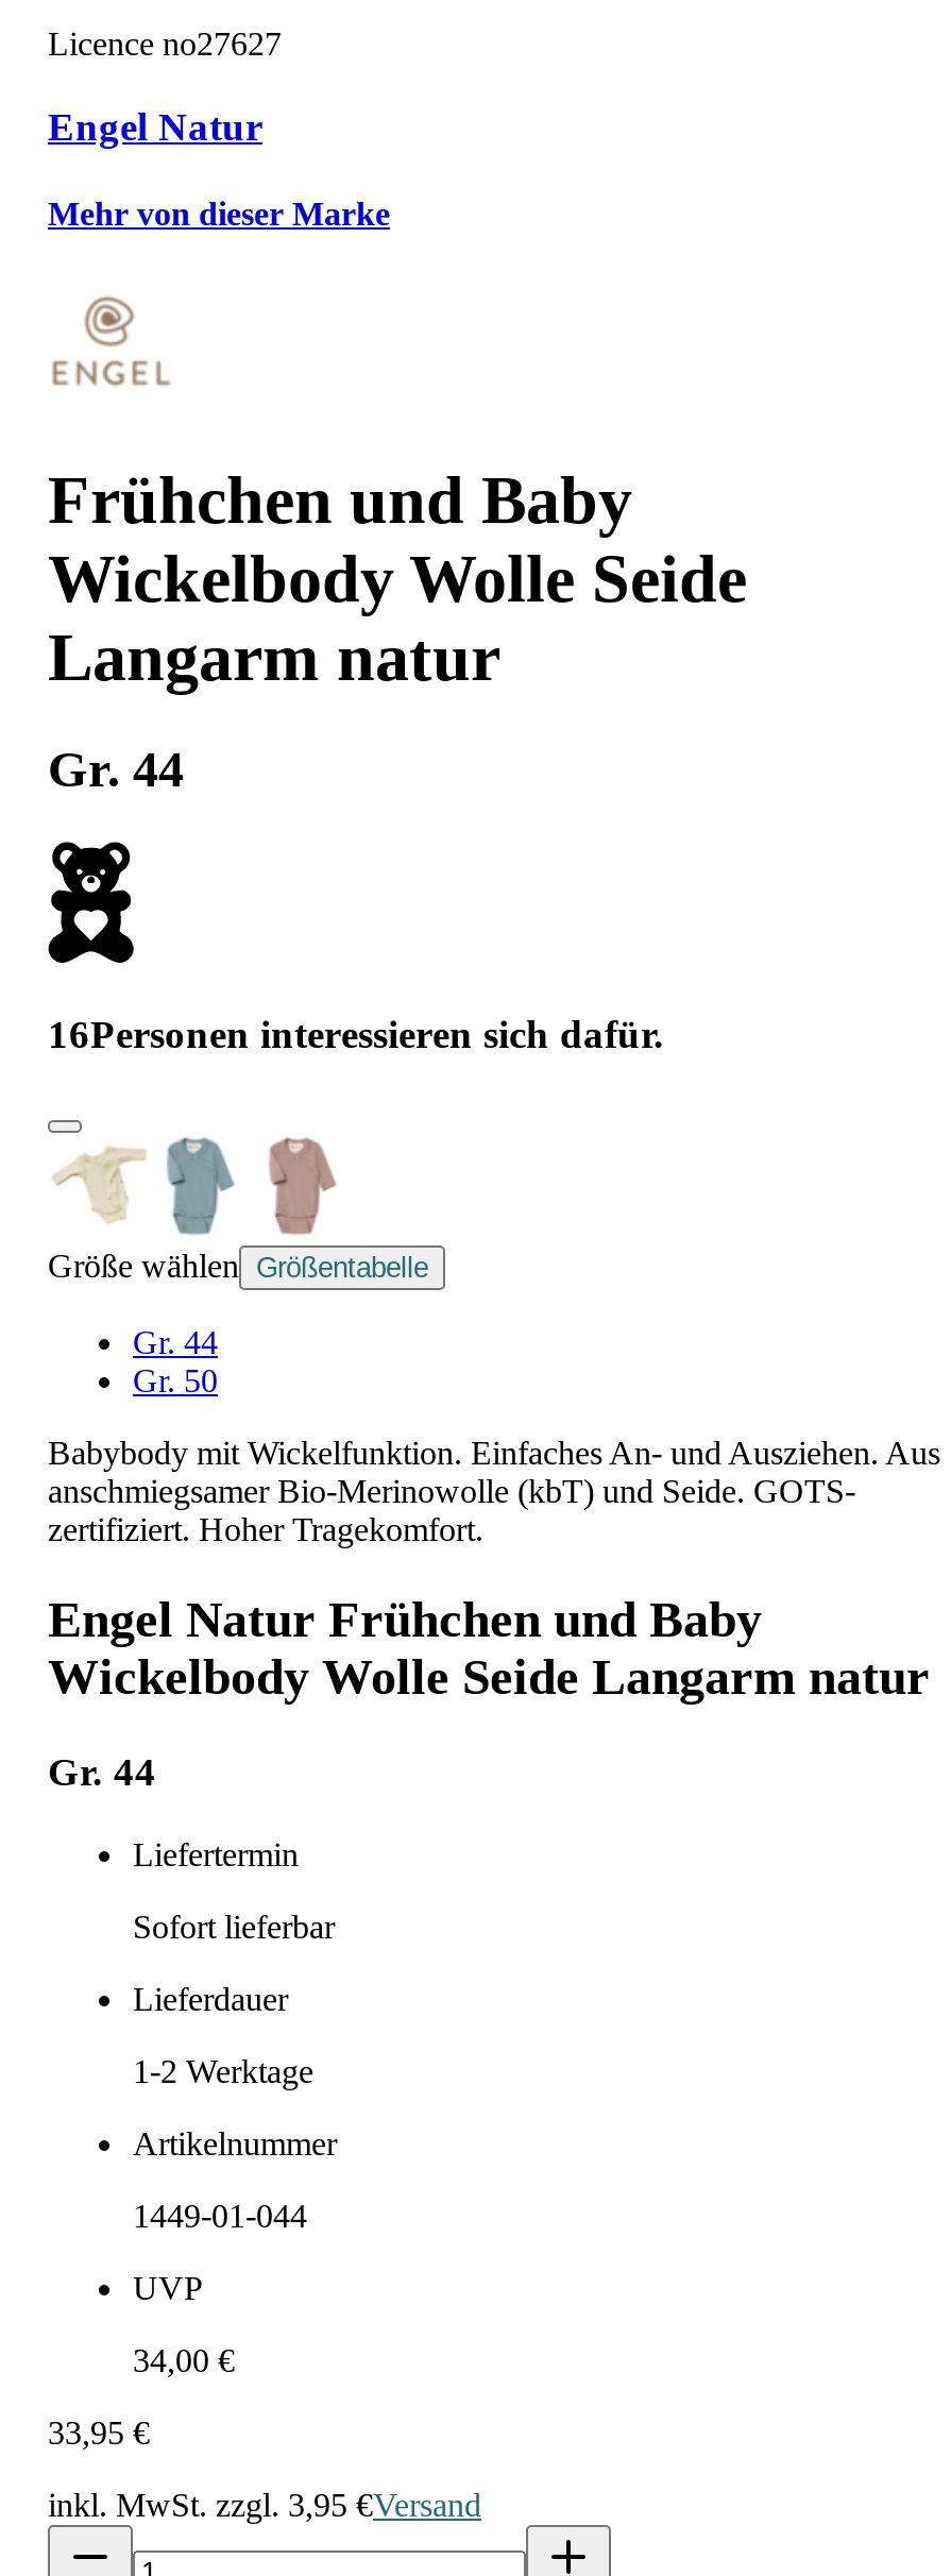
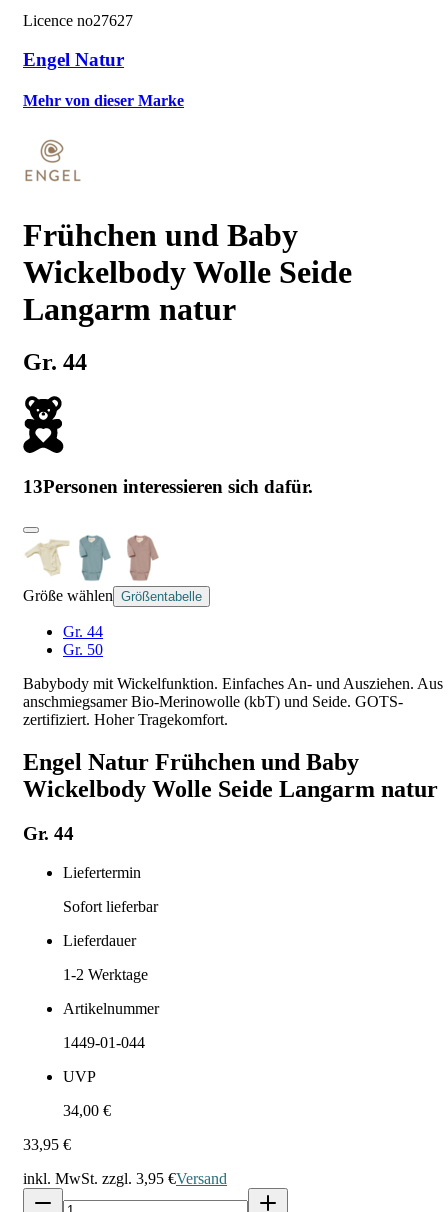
- 16Personen interessieren sich dafür.
+ 13Personen interessieren sich dafür.
